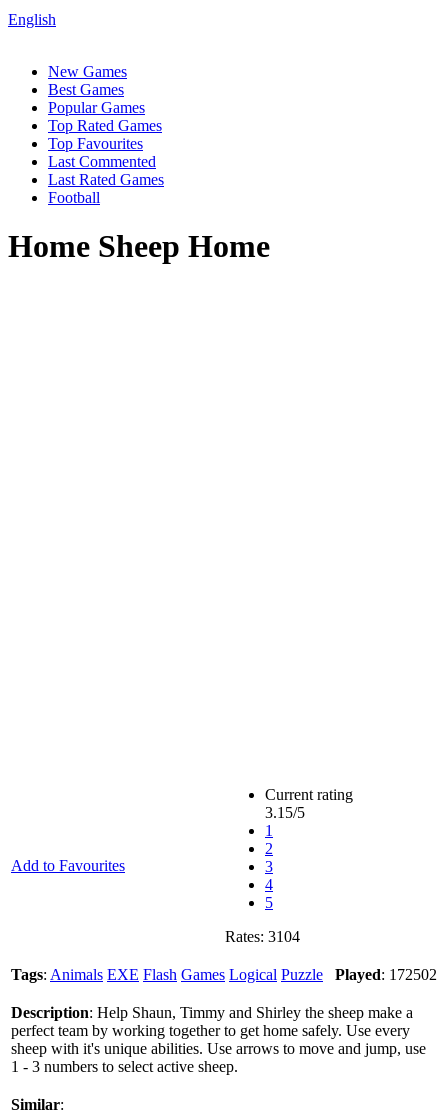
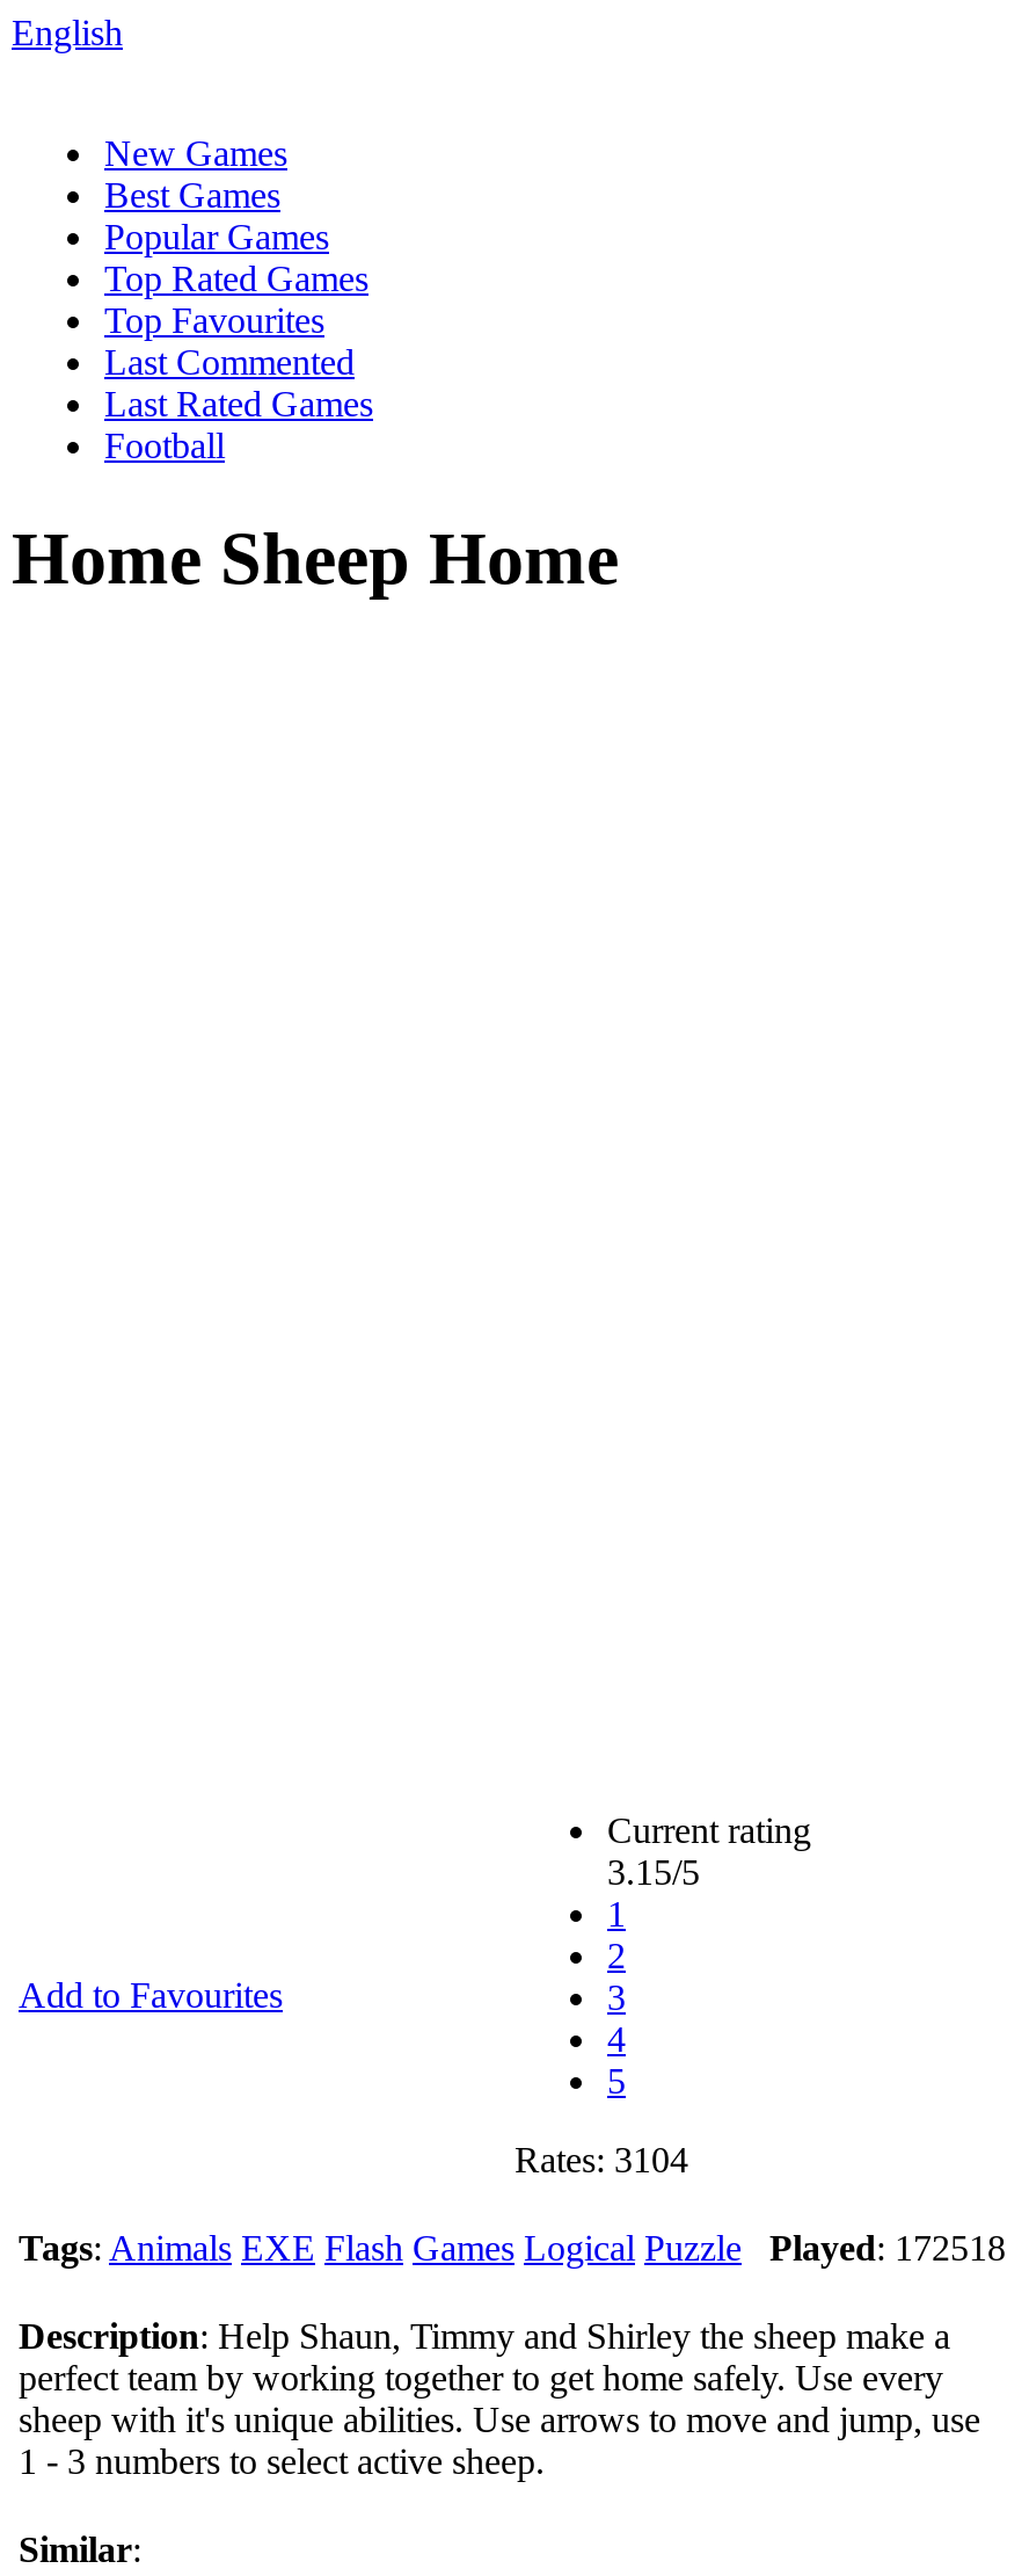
- Tags: Animals EXE Flash Games Logical Puzzle Played: 172502
+ Tags: Animals EXE Flash Games Logical Puzzle Played: 172518
